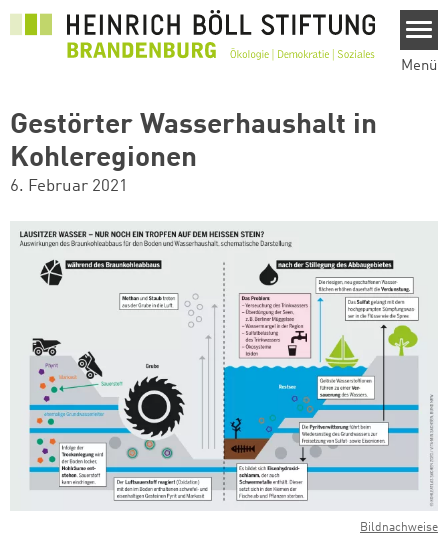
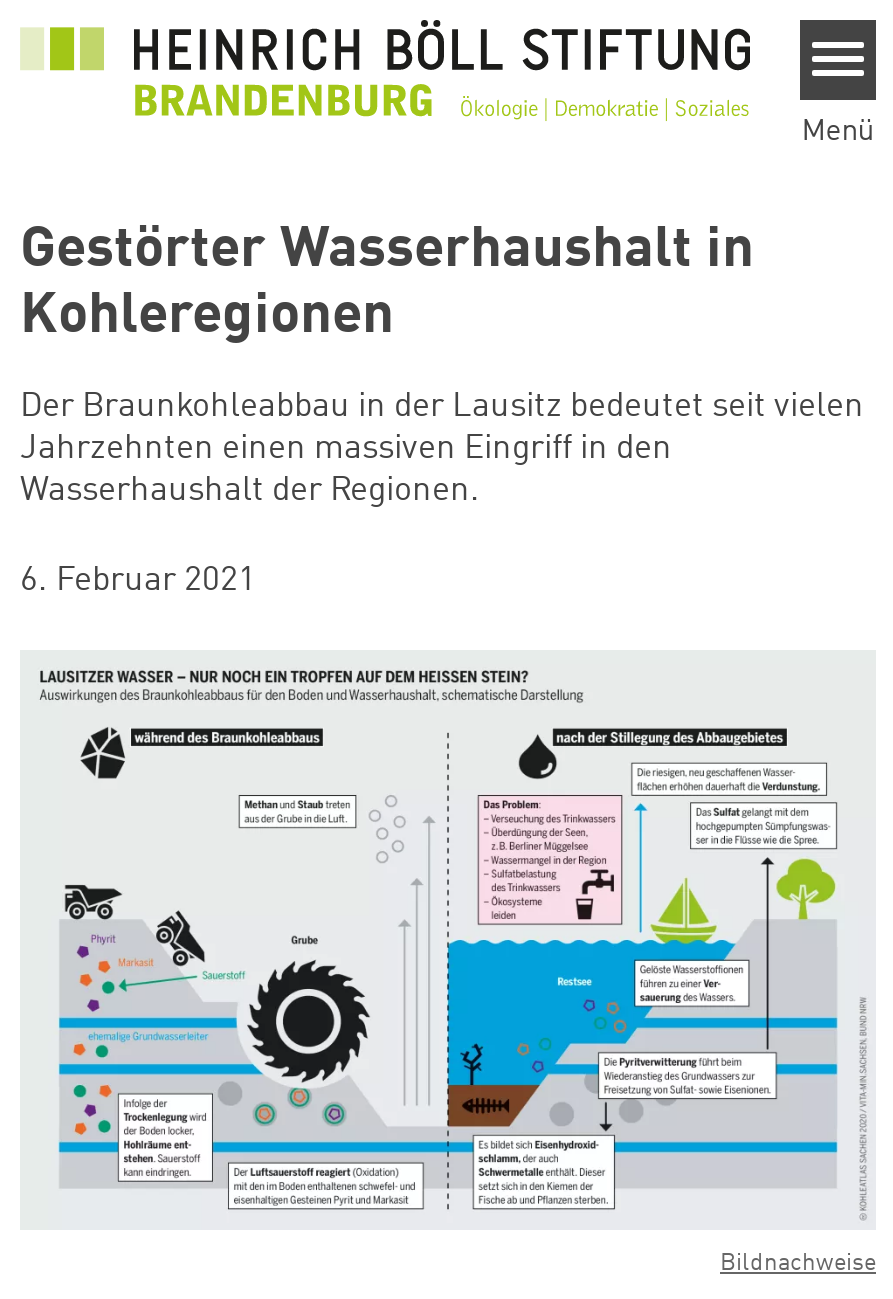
+ Der Braunkohleabbau in der Lausitz bedeutet seit vielen
+ Jahrzehnten einen massiven Eingriff in den
+ Wasserhaushalt der Regionen.
